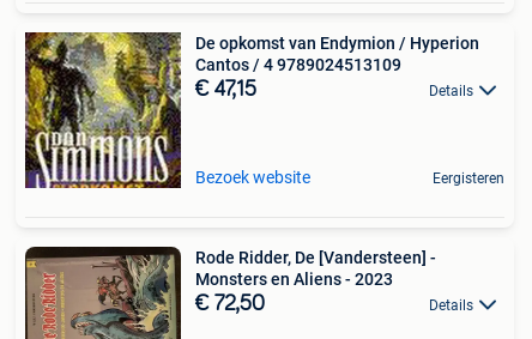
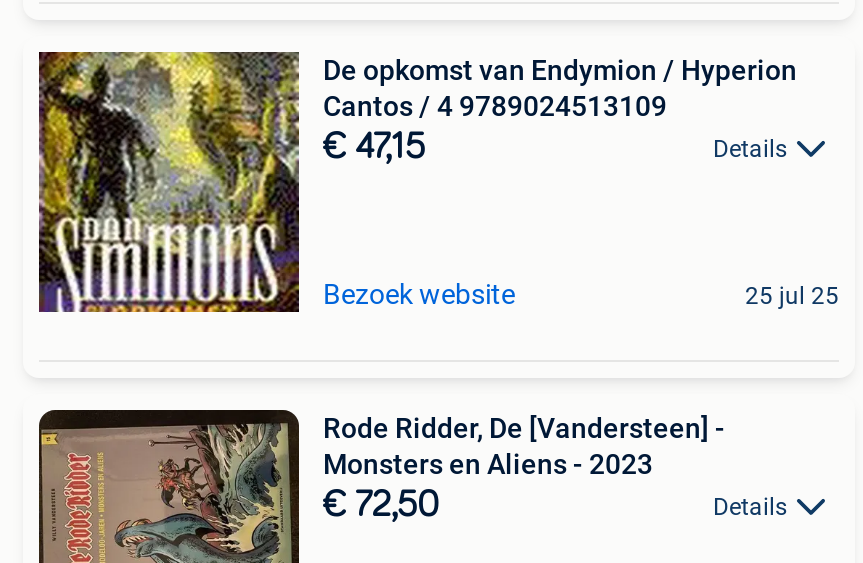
- Eergisteren
+ 25 jul 25
